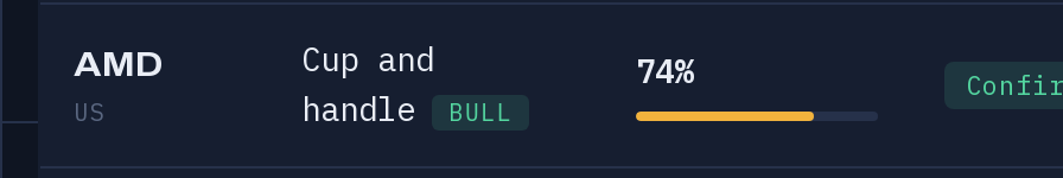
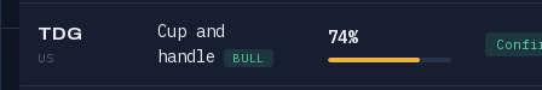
- AMD
+ TDG
